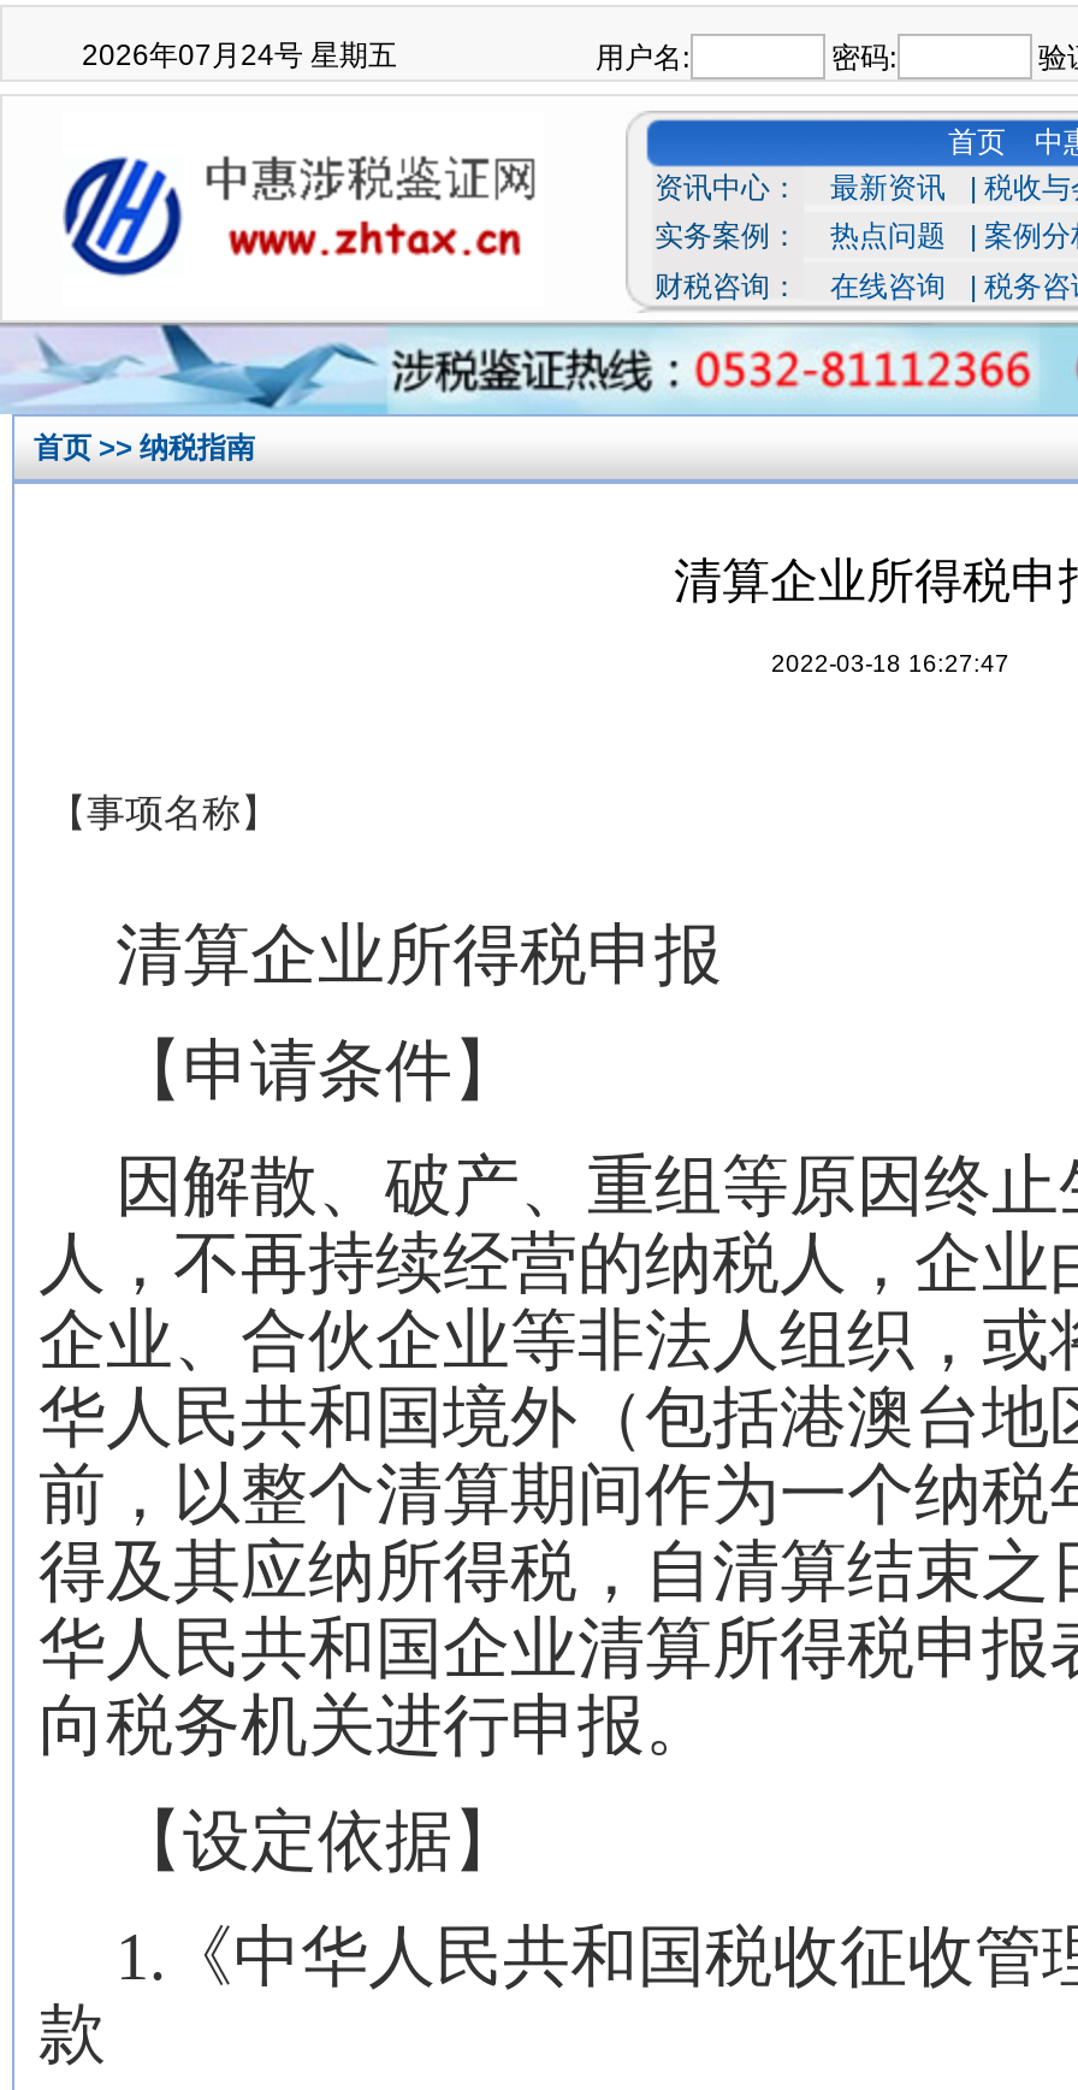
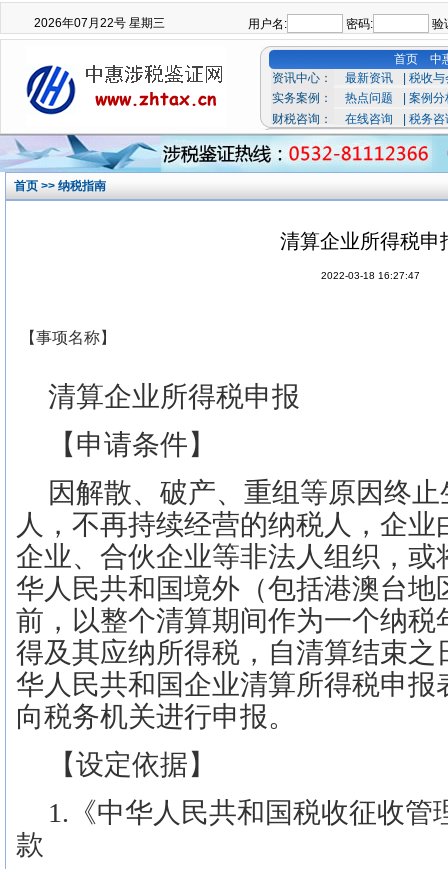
- 2026年07月24号 星期五
+ 2026年07月22号 星期三
